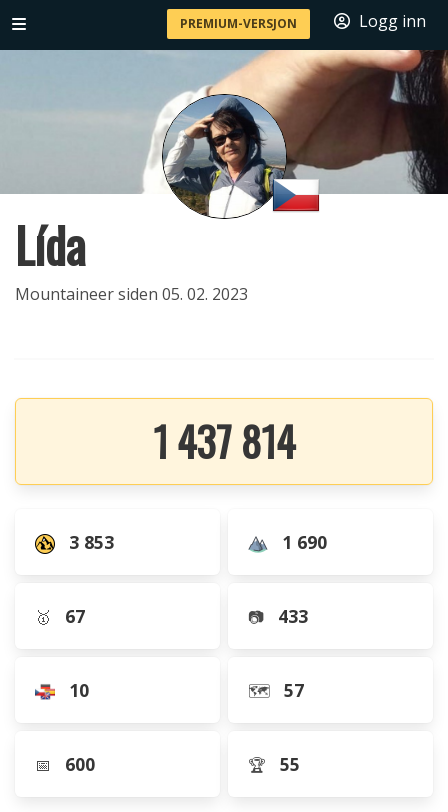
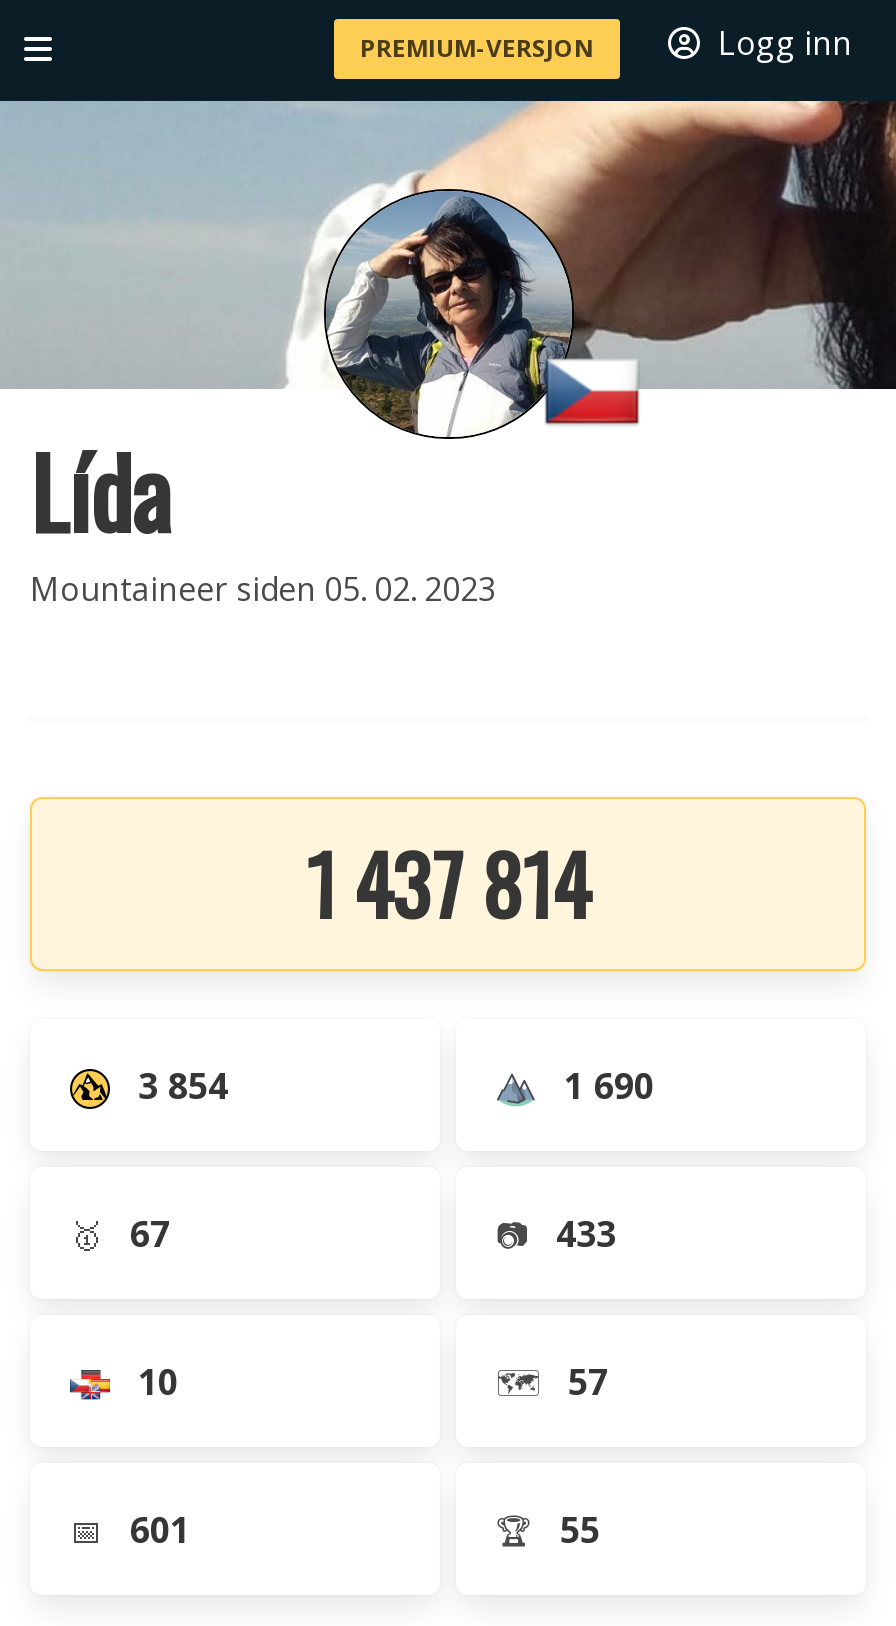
- 3 853
+ 3 854

- 600
+ 601
